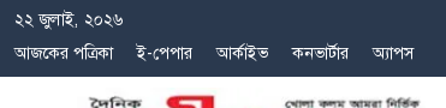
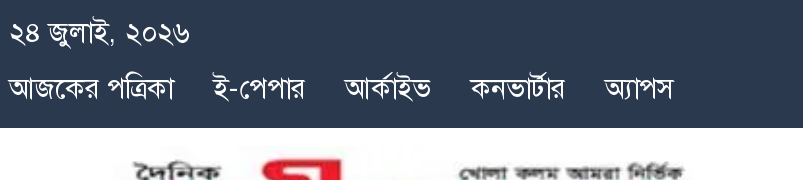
- ২২ জুলাই, ২০২৬
+ ২৪ জুলাই, ২০২৬
